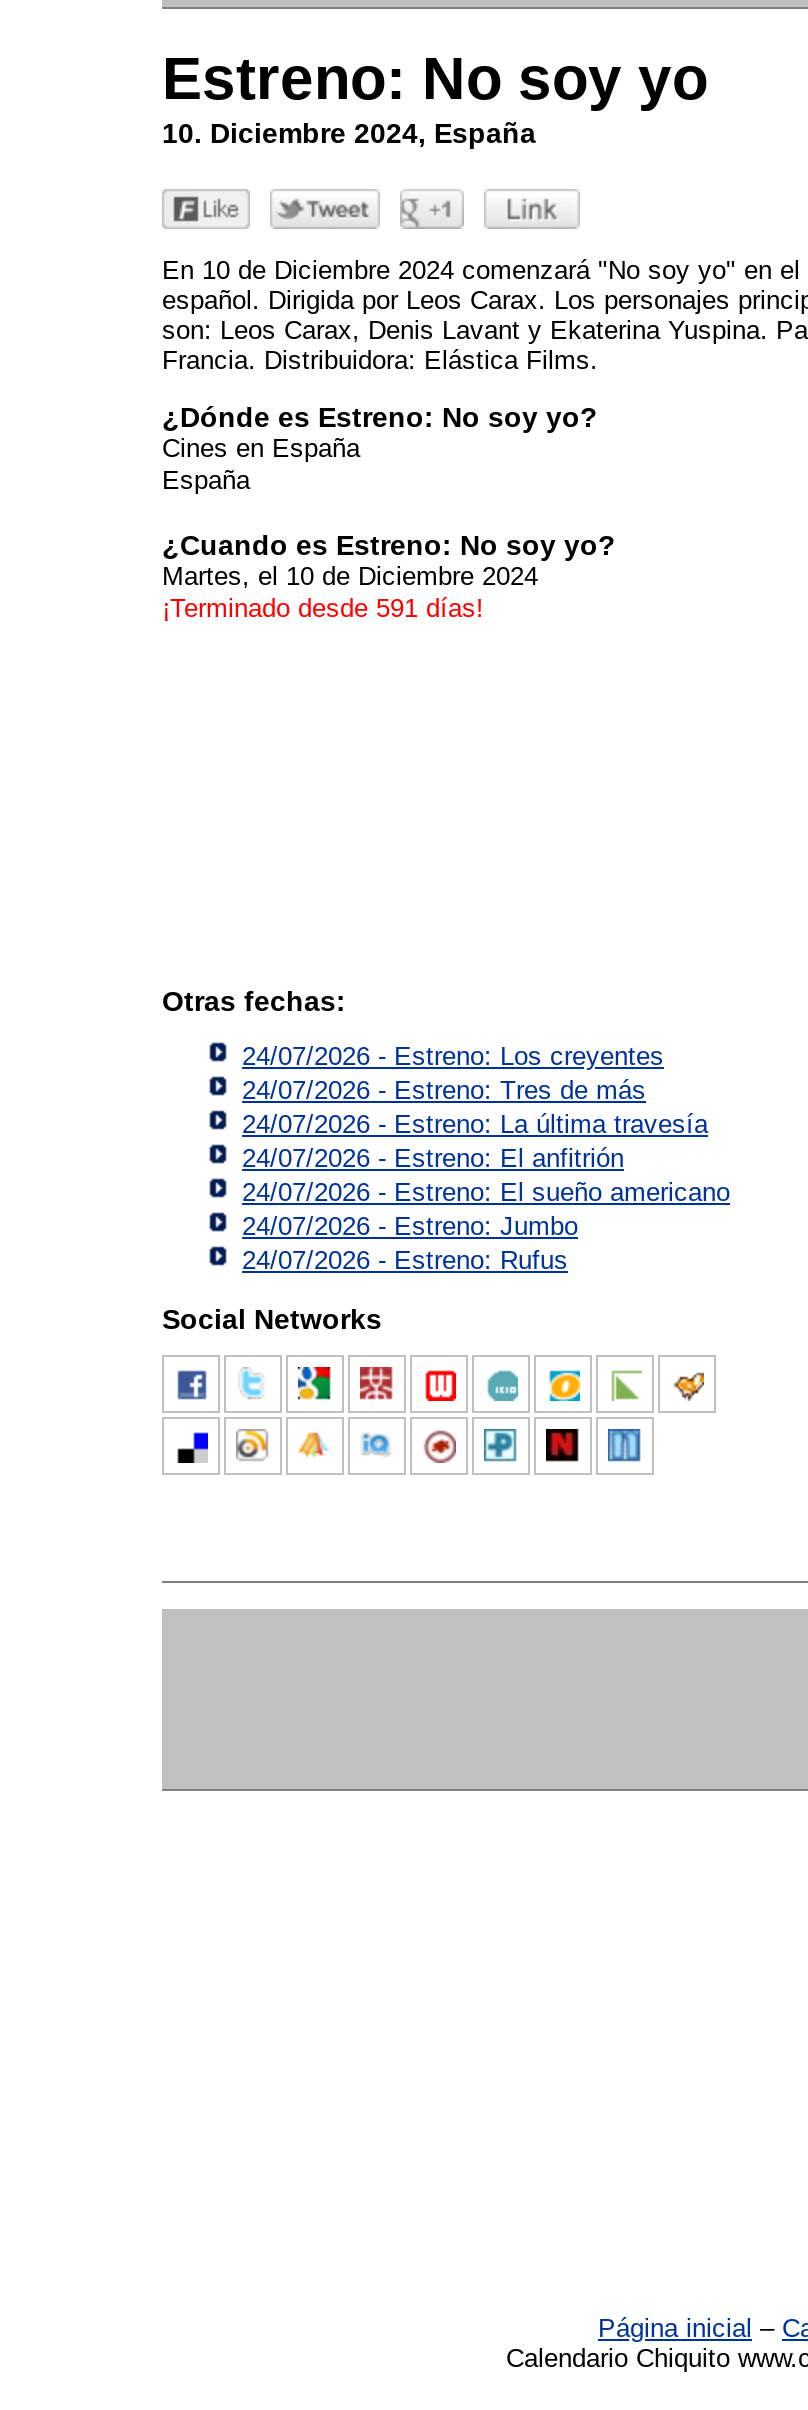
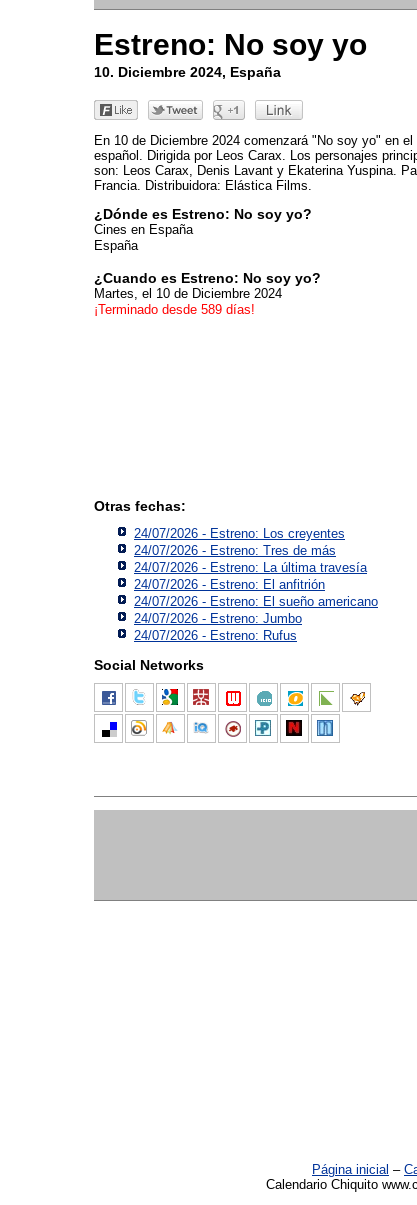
- ¡Terminado desde 591 días!
+ ¡Terminado desde 589 días!
